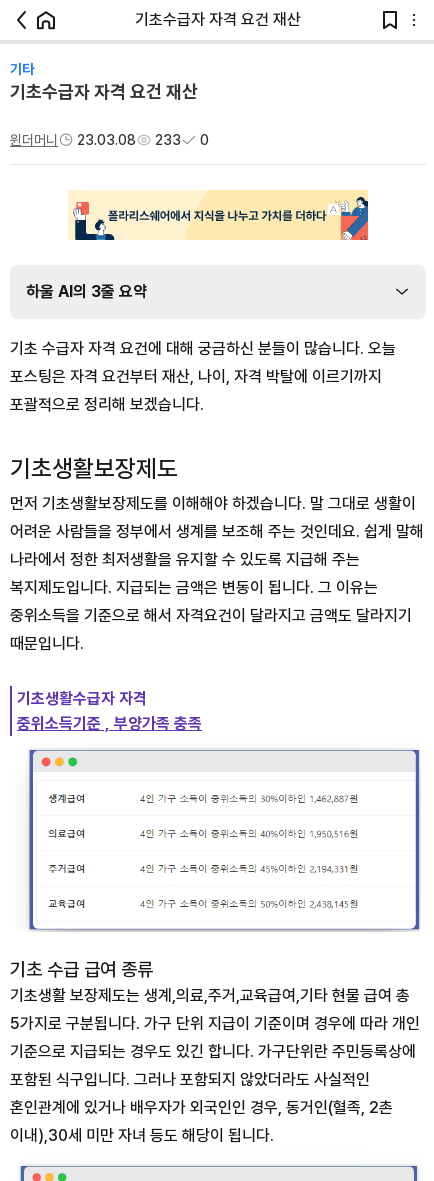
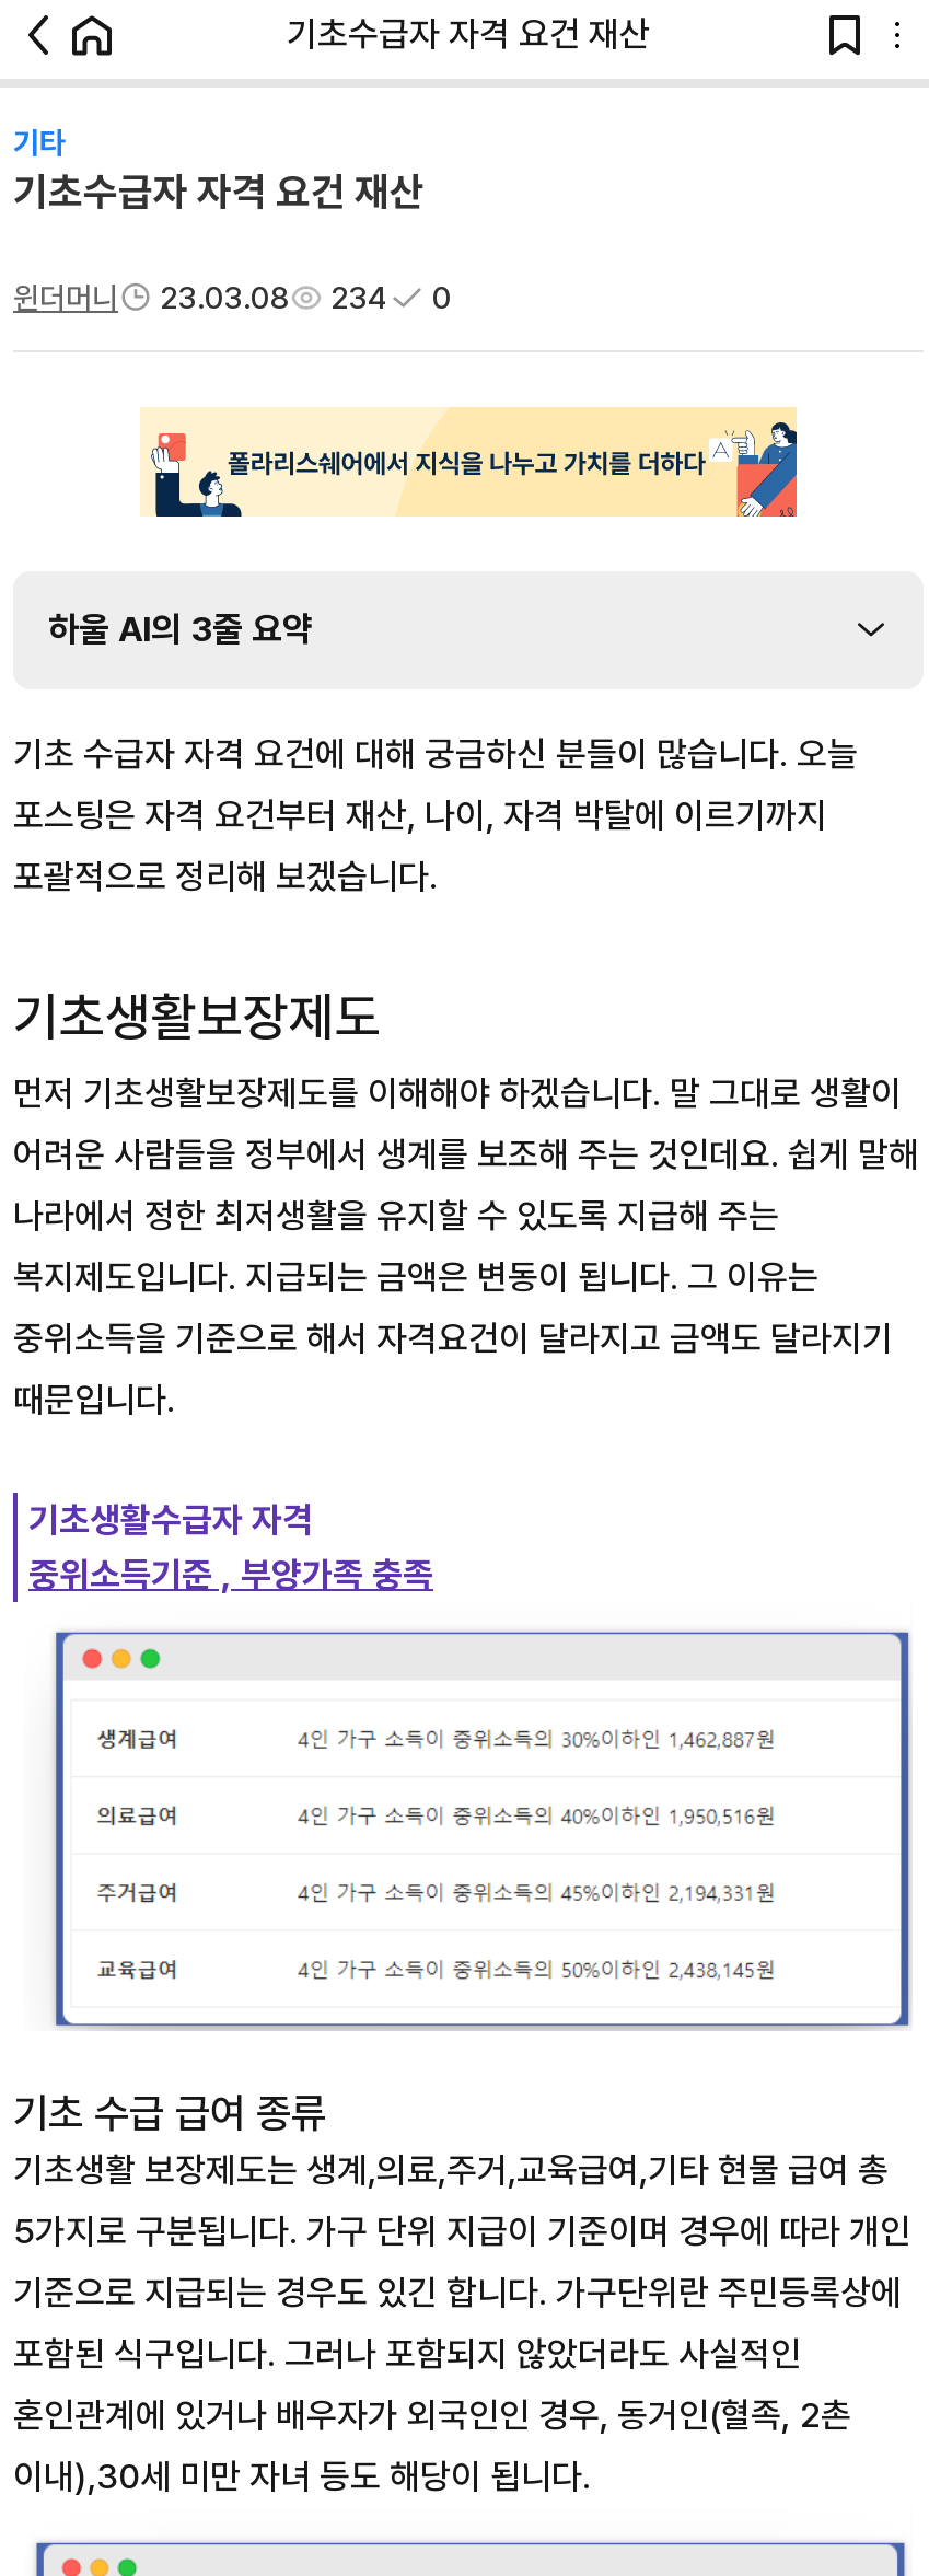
- 윈더머니 23.03.08 233 0
+ 윈더머니 23.03.08 234 0
